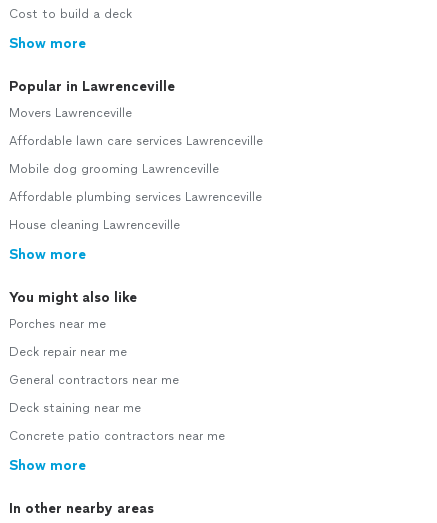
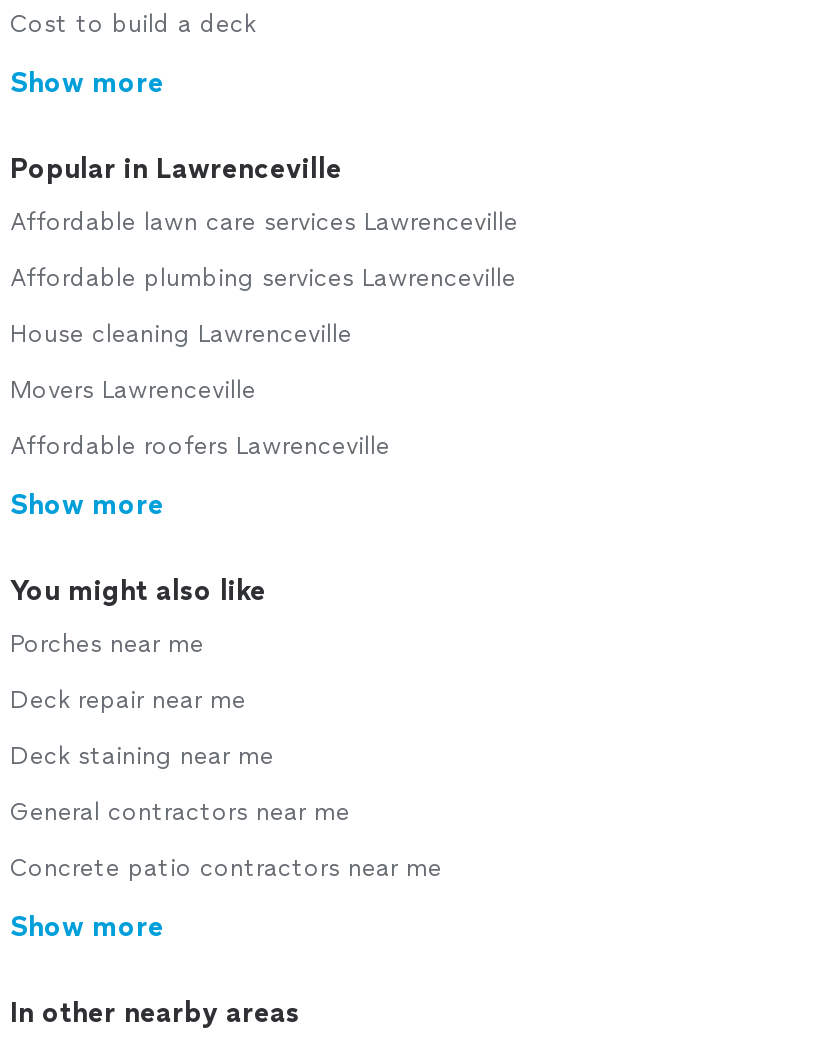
moved down: Movers Lawrenceville

moved up: Affordable lawn care services Lawrenceville

- Mobile dog grooming Lawrenceville

moved up: Affordable plumbing services Lawrenceville | House cleaning Lawrenceville

+ Affordable roofers Lawrenceville

moved down: General contractors near me

moved up: Deck staining near me
